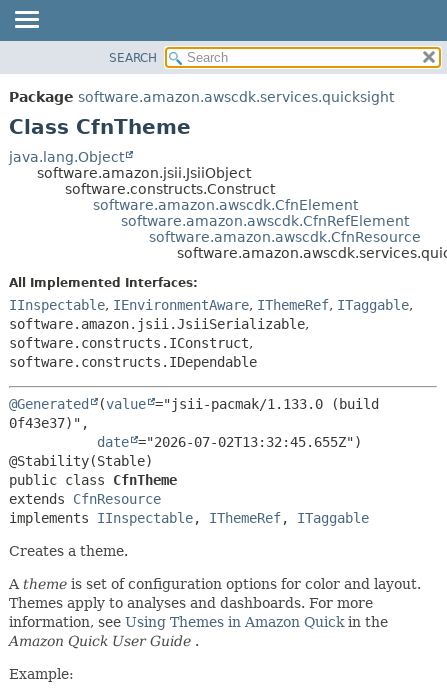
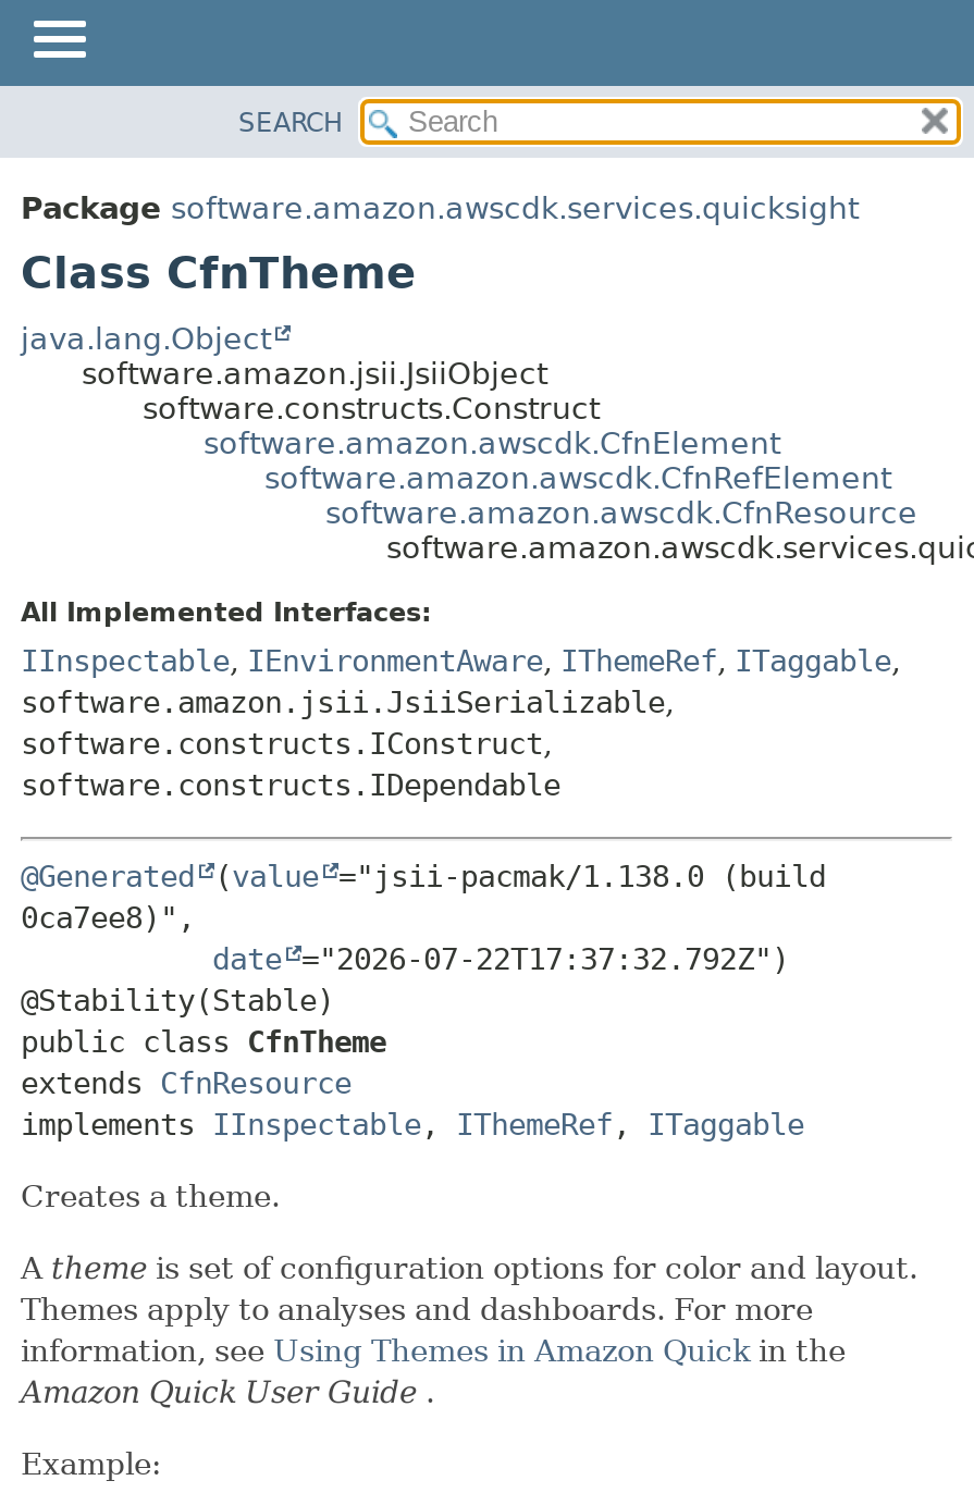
- @Generated (value ="jsii-pacmak/1.133.0 (build
- 0f43e37)",
- date ="2026-07-02T13:32:45.655Z")
+ @Generated (value ="jsii-pacmak/1.138.0 (build
+ 0ca7ee8)",
+ date ="2026-07-22T17:37:32.792Z")
